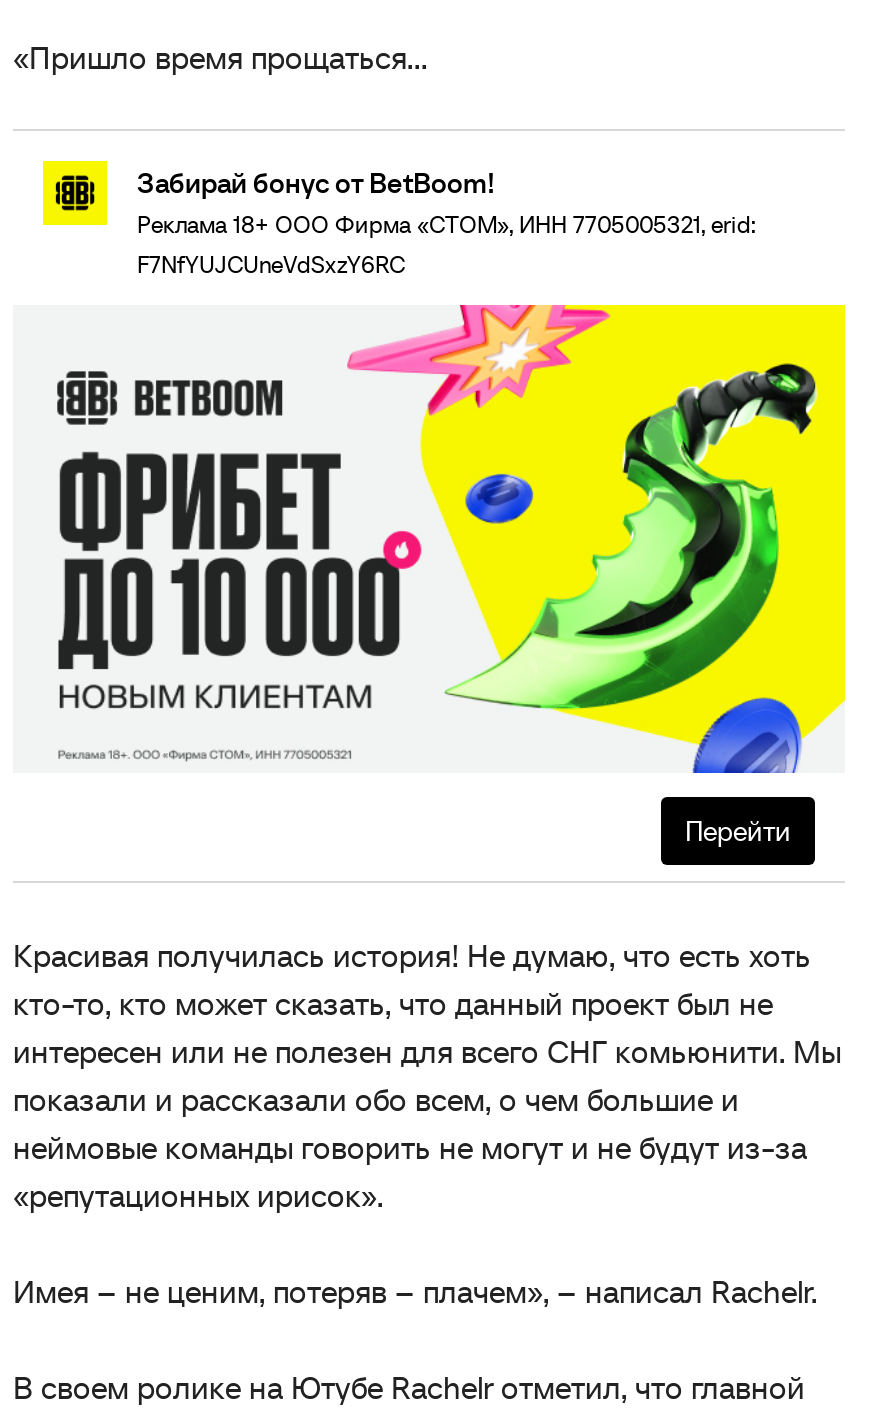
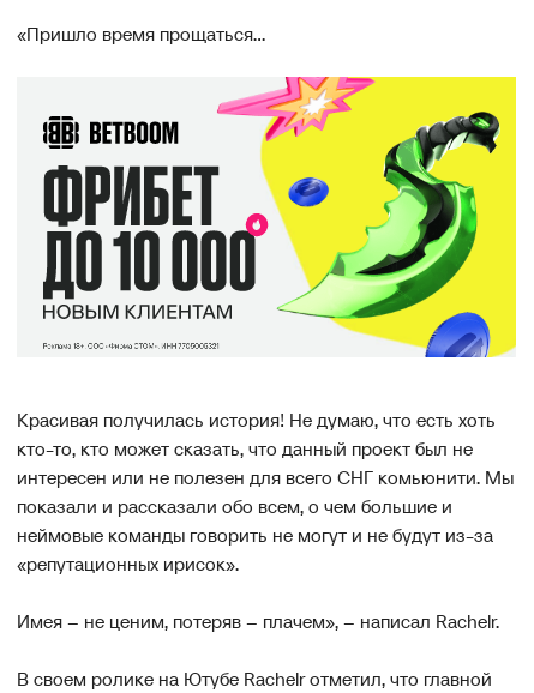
- [image]
- Забирай бонус от BetBoom!
- Реклама 18+ ООО Фирма «СТОМ», ИНН 7705005321, erid:
- F7NfYUJCUneVdSxzY6RC

moved up: [image]

- Перейти
